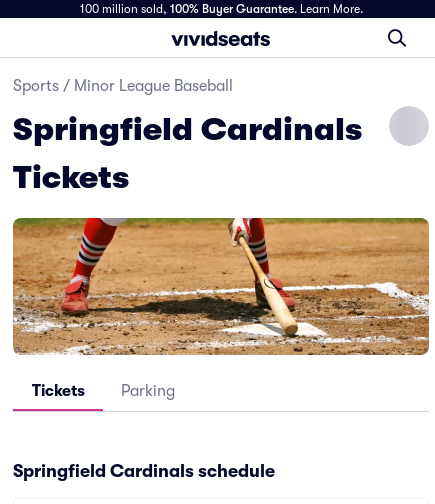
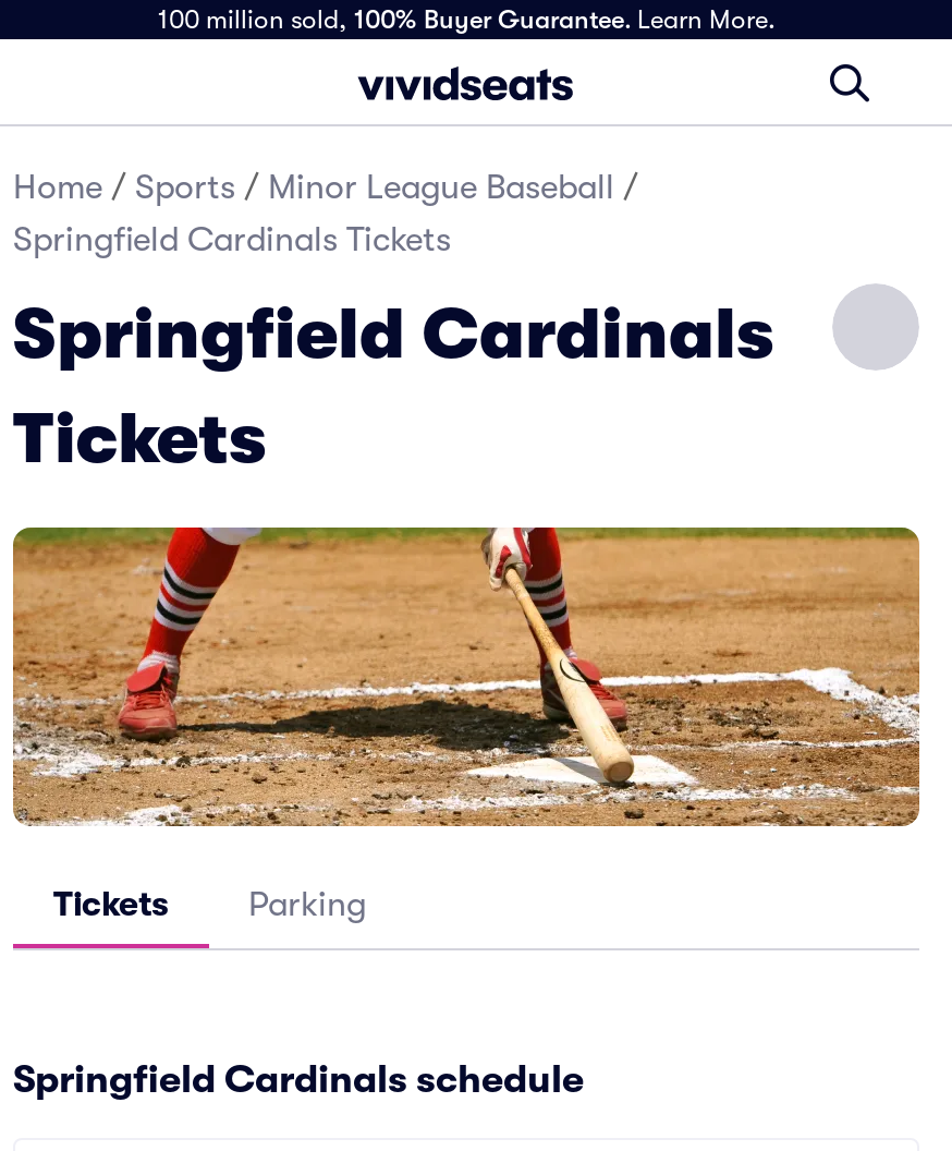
- Sports / Minor League Baseball
+ Home / Sports / Minor League Baseball /
+ Springfield Cardinals Tickets
